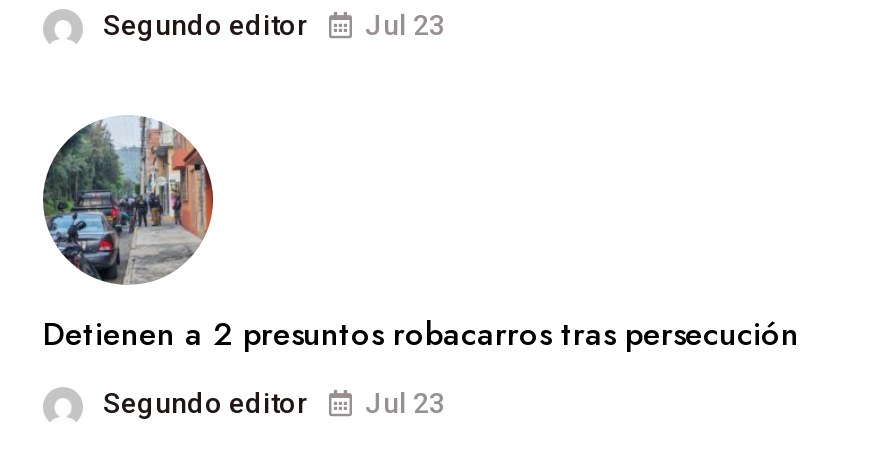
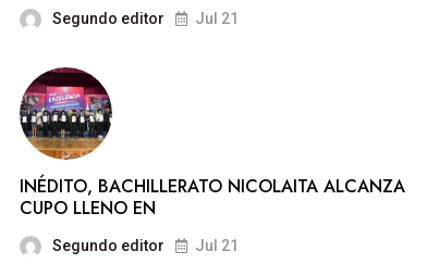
- Segundo editor Jul 23
+ Segundo editor Jul 21

- [image]
- Detienen a 2 presuntos robacarros tras persecución
+ [image]
+ INÉDITO, BACHILLERATO NICOLAITA ALCANZA
+ CUPO LLENO EN

- Segundo editor Jul 23
+ Segundo editor Jul 21
